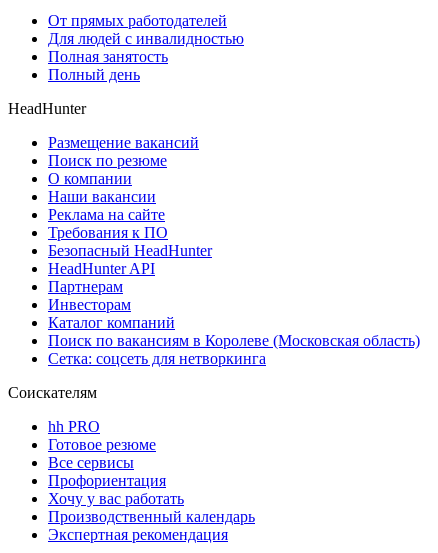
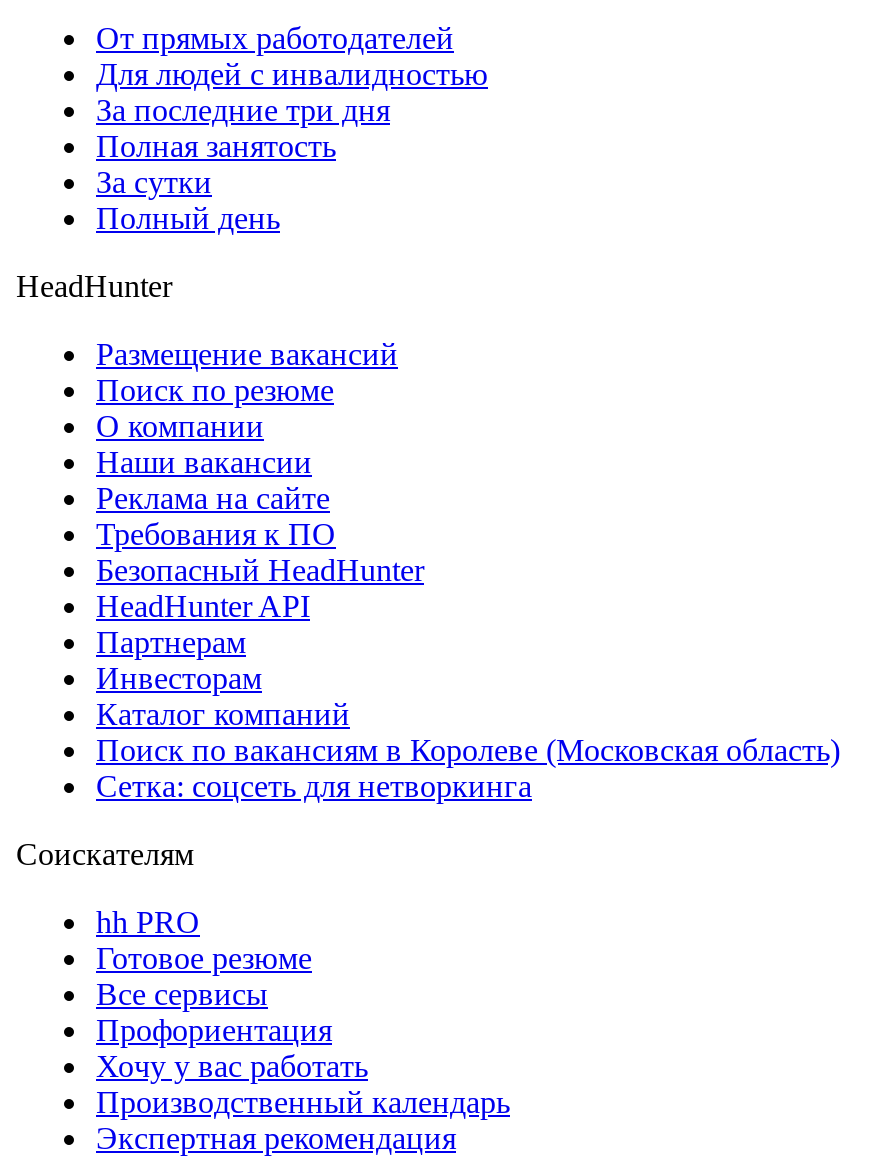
+ За последние три дня

+ За сутки
